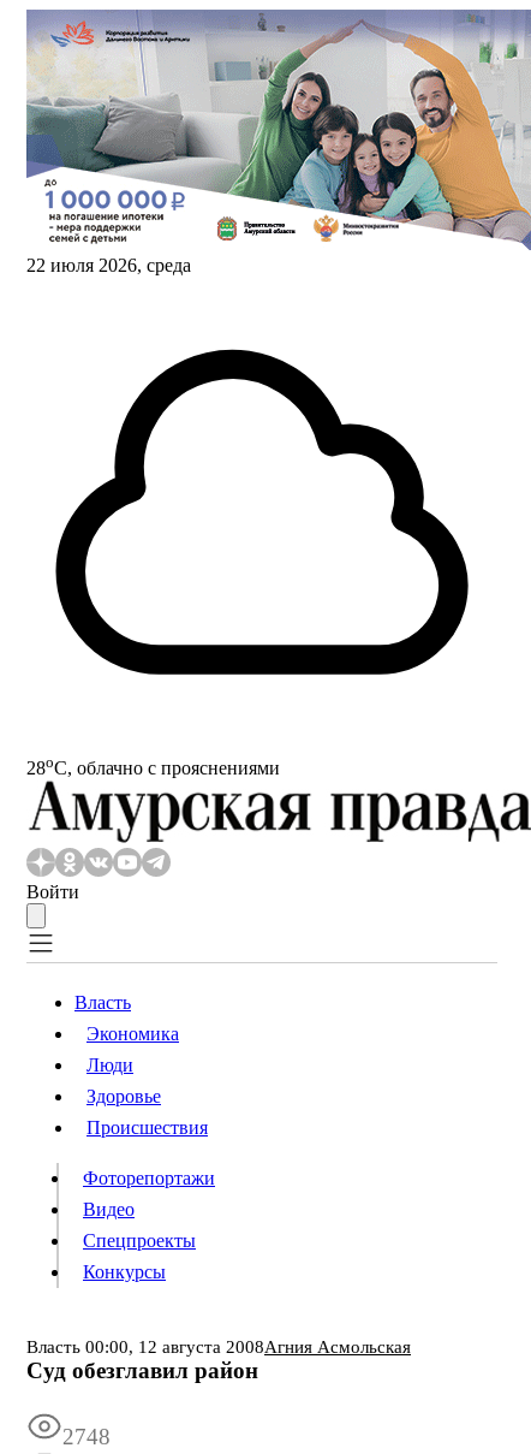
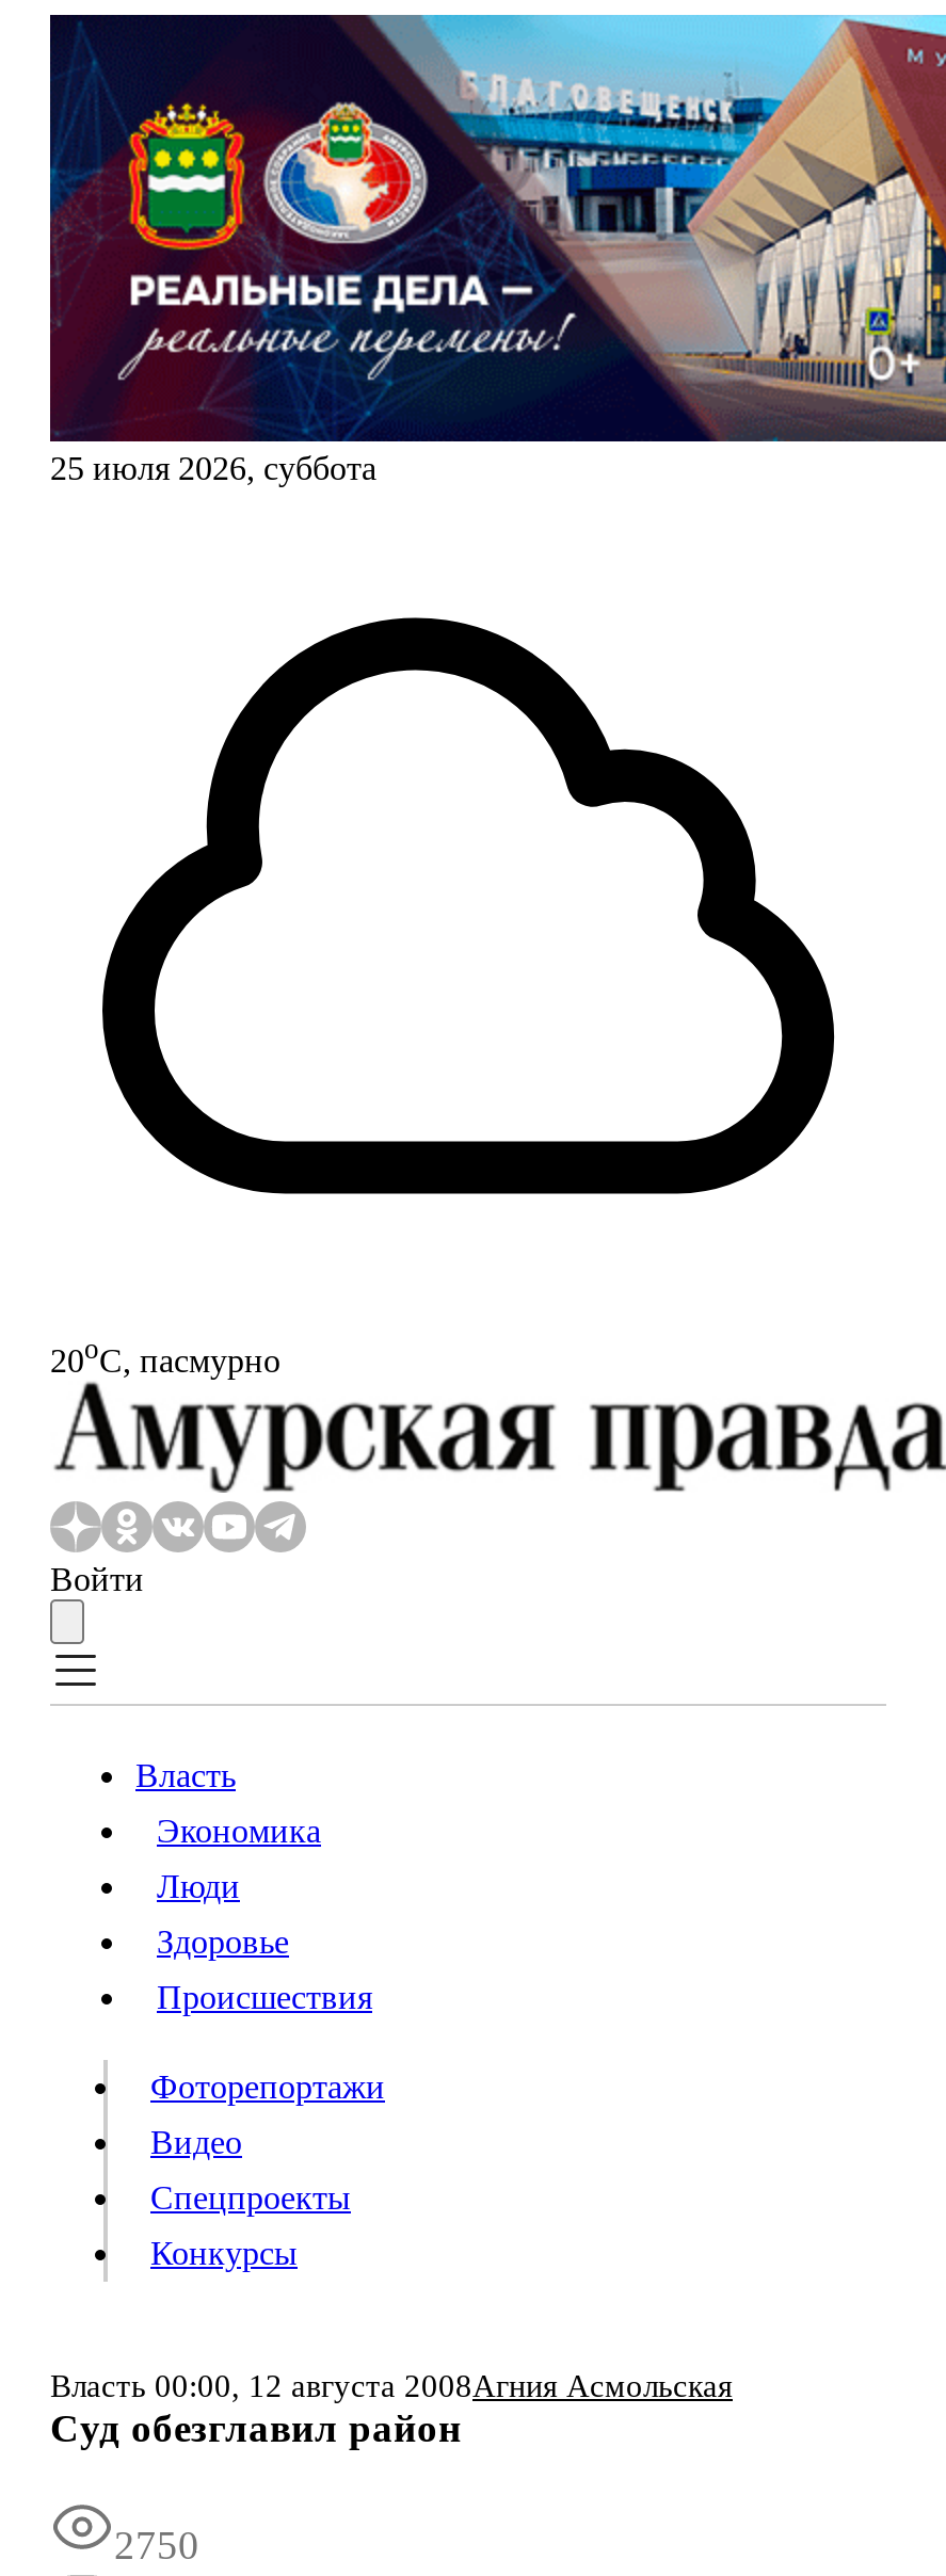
- [image]
- 22 июля 2026, среда
+ [image]
+ 25 июля 2026, суббота

- 28oС, облачно с прояснениями
+ 20oС, пасмурно

- 2748
+ 2750
